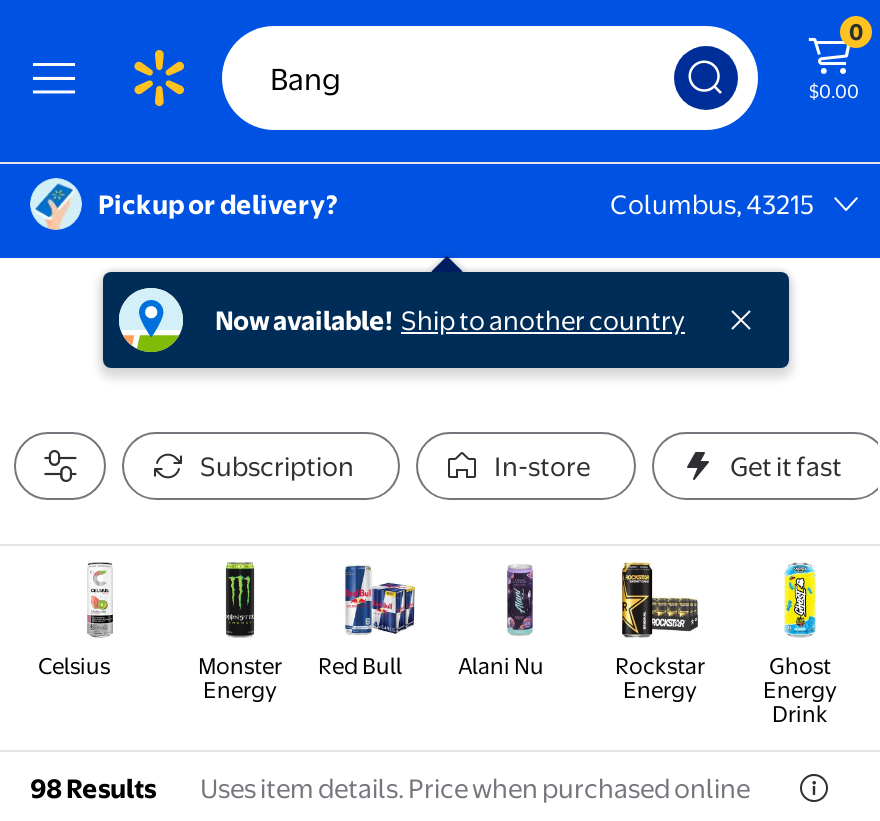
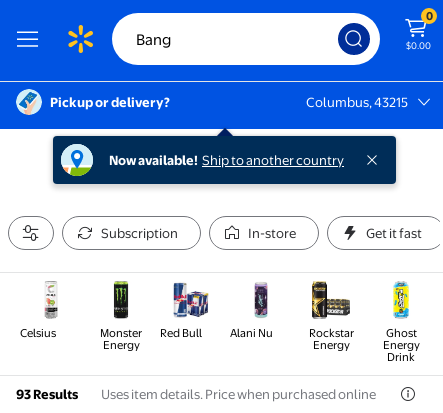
- 98 Results Uses item details. Price when purchased online
+ 93 Results Uses item details. Price when purchased online
